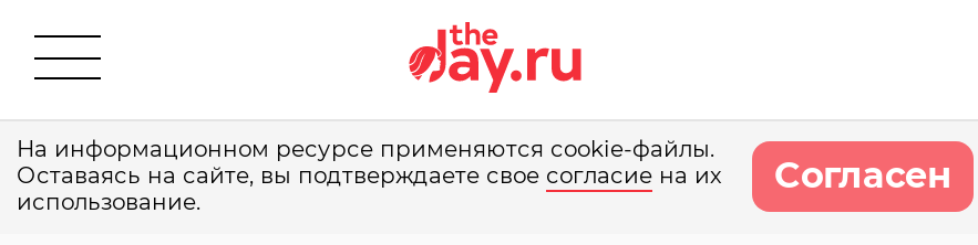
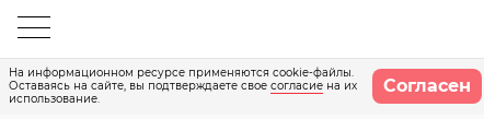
- [image]
